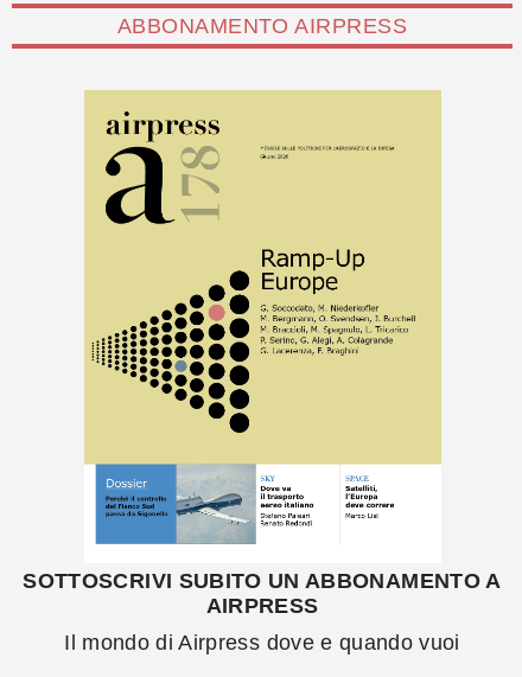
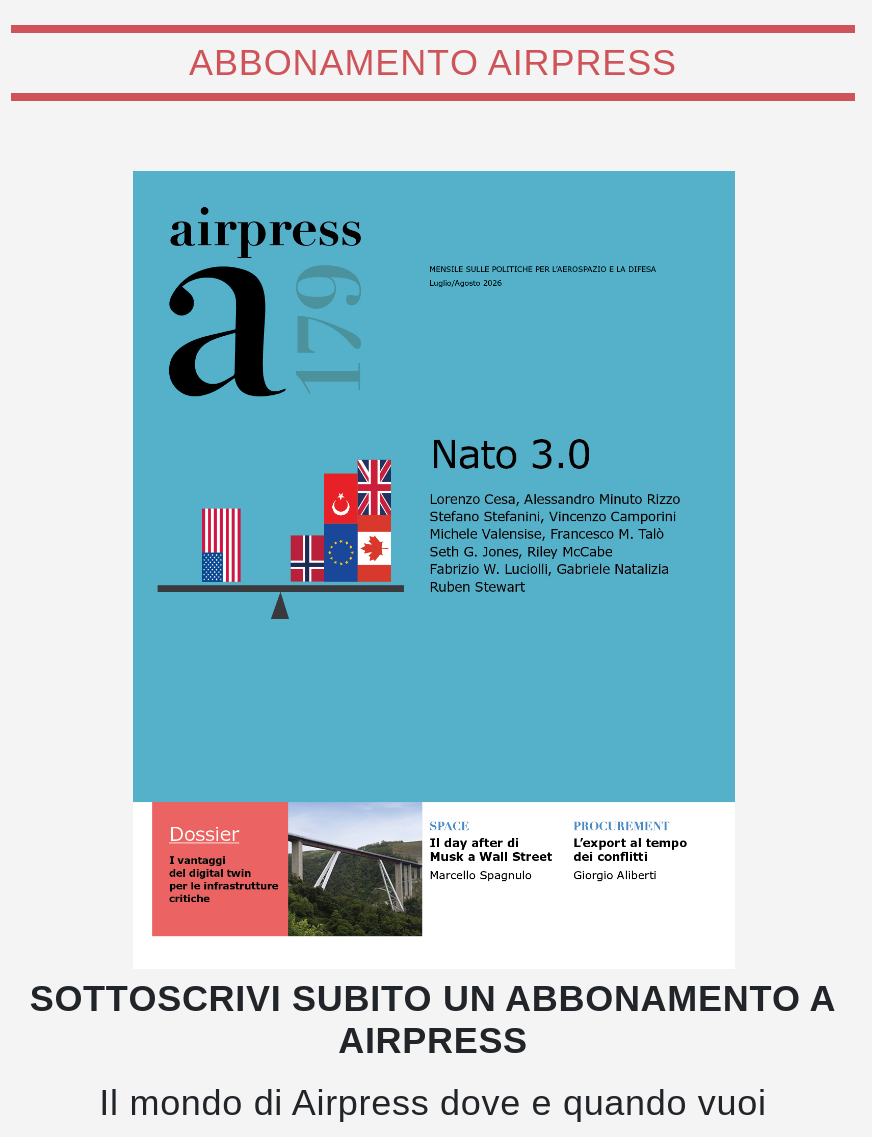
- [image]
+ [image]
